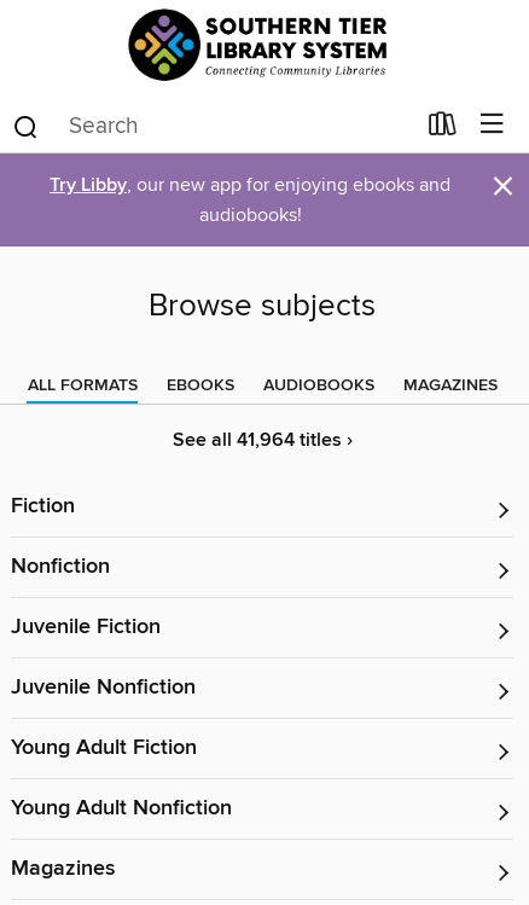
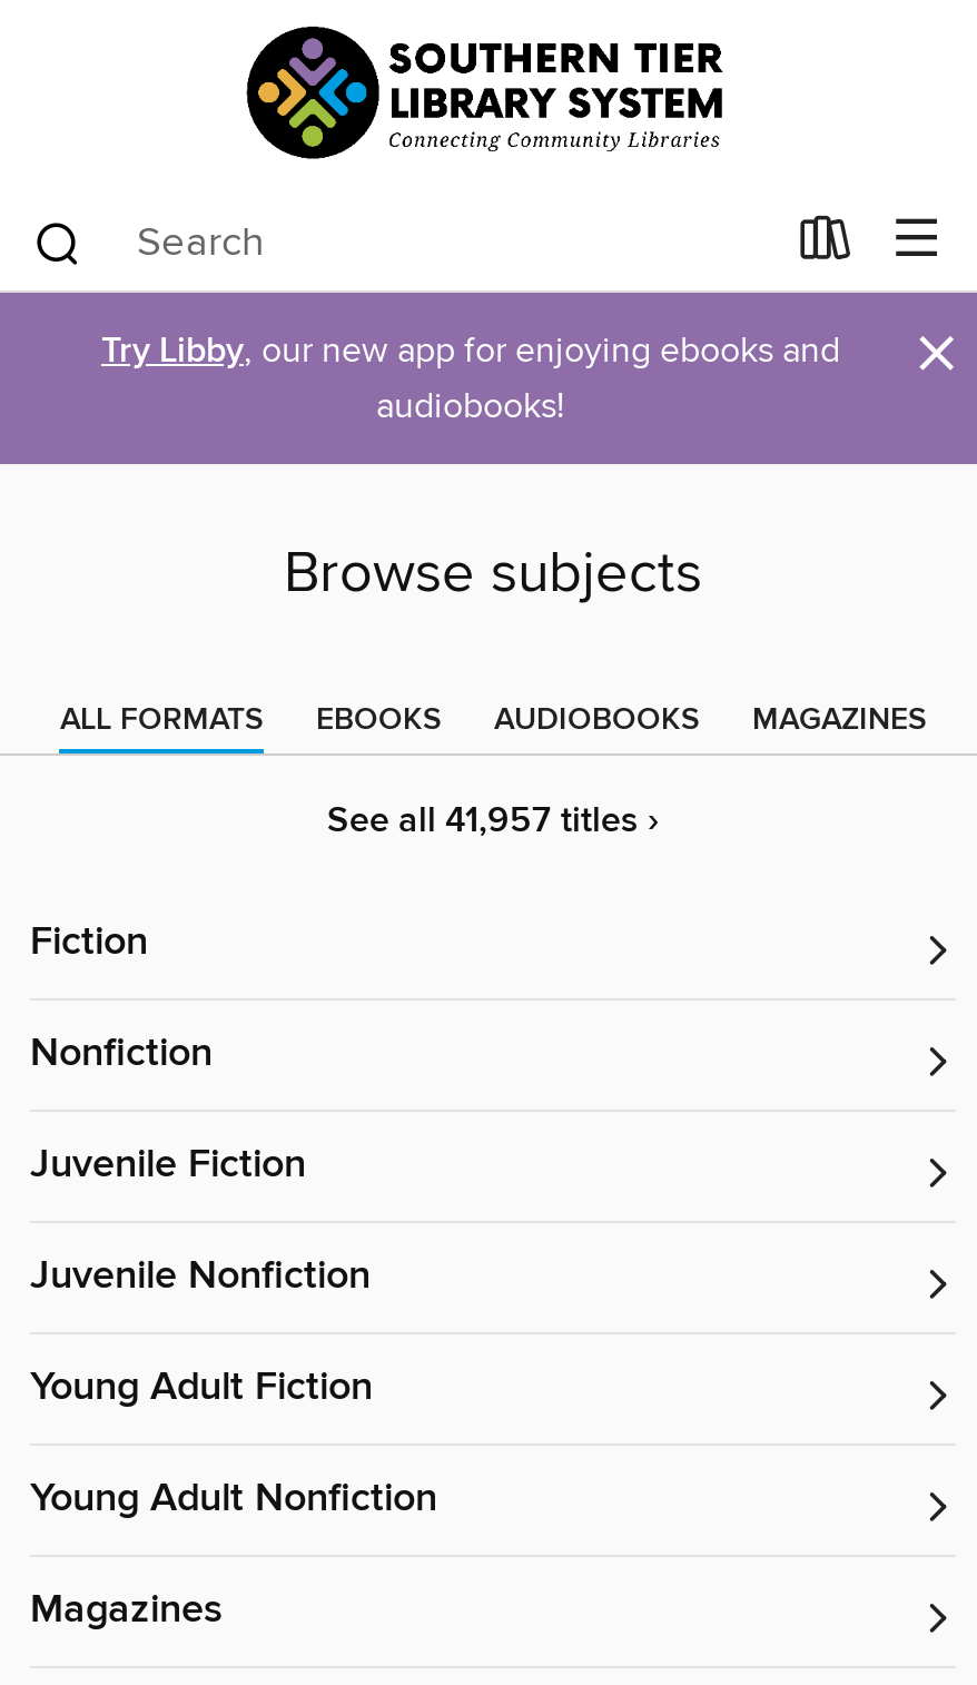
- See all 41,964 titles ›
+ See all 41,957 titles ›
